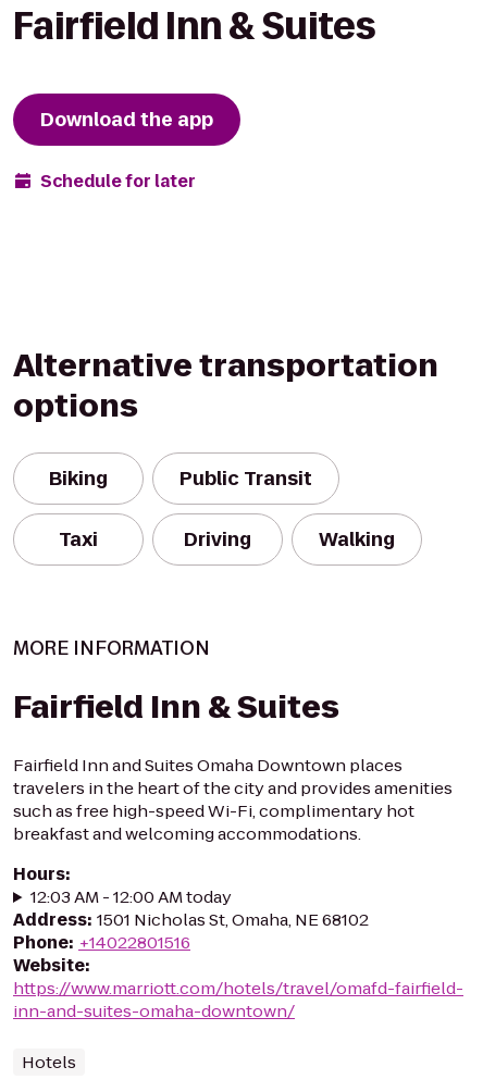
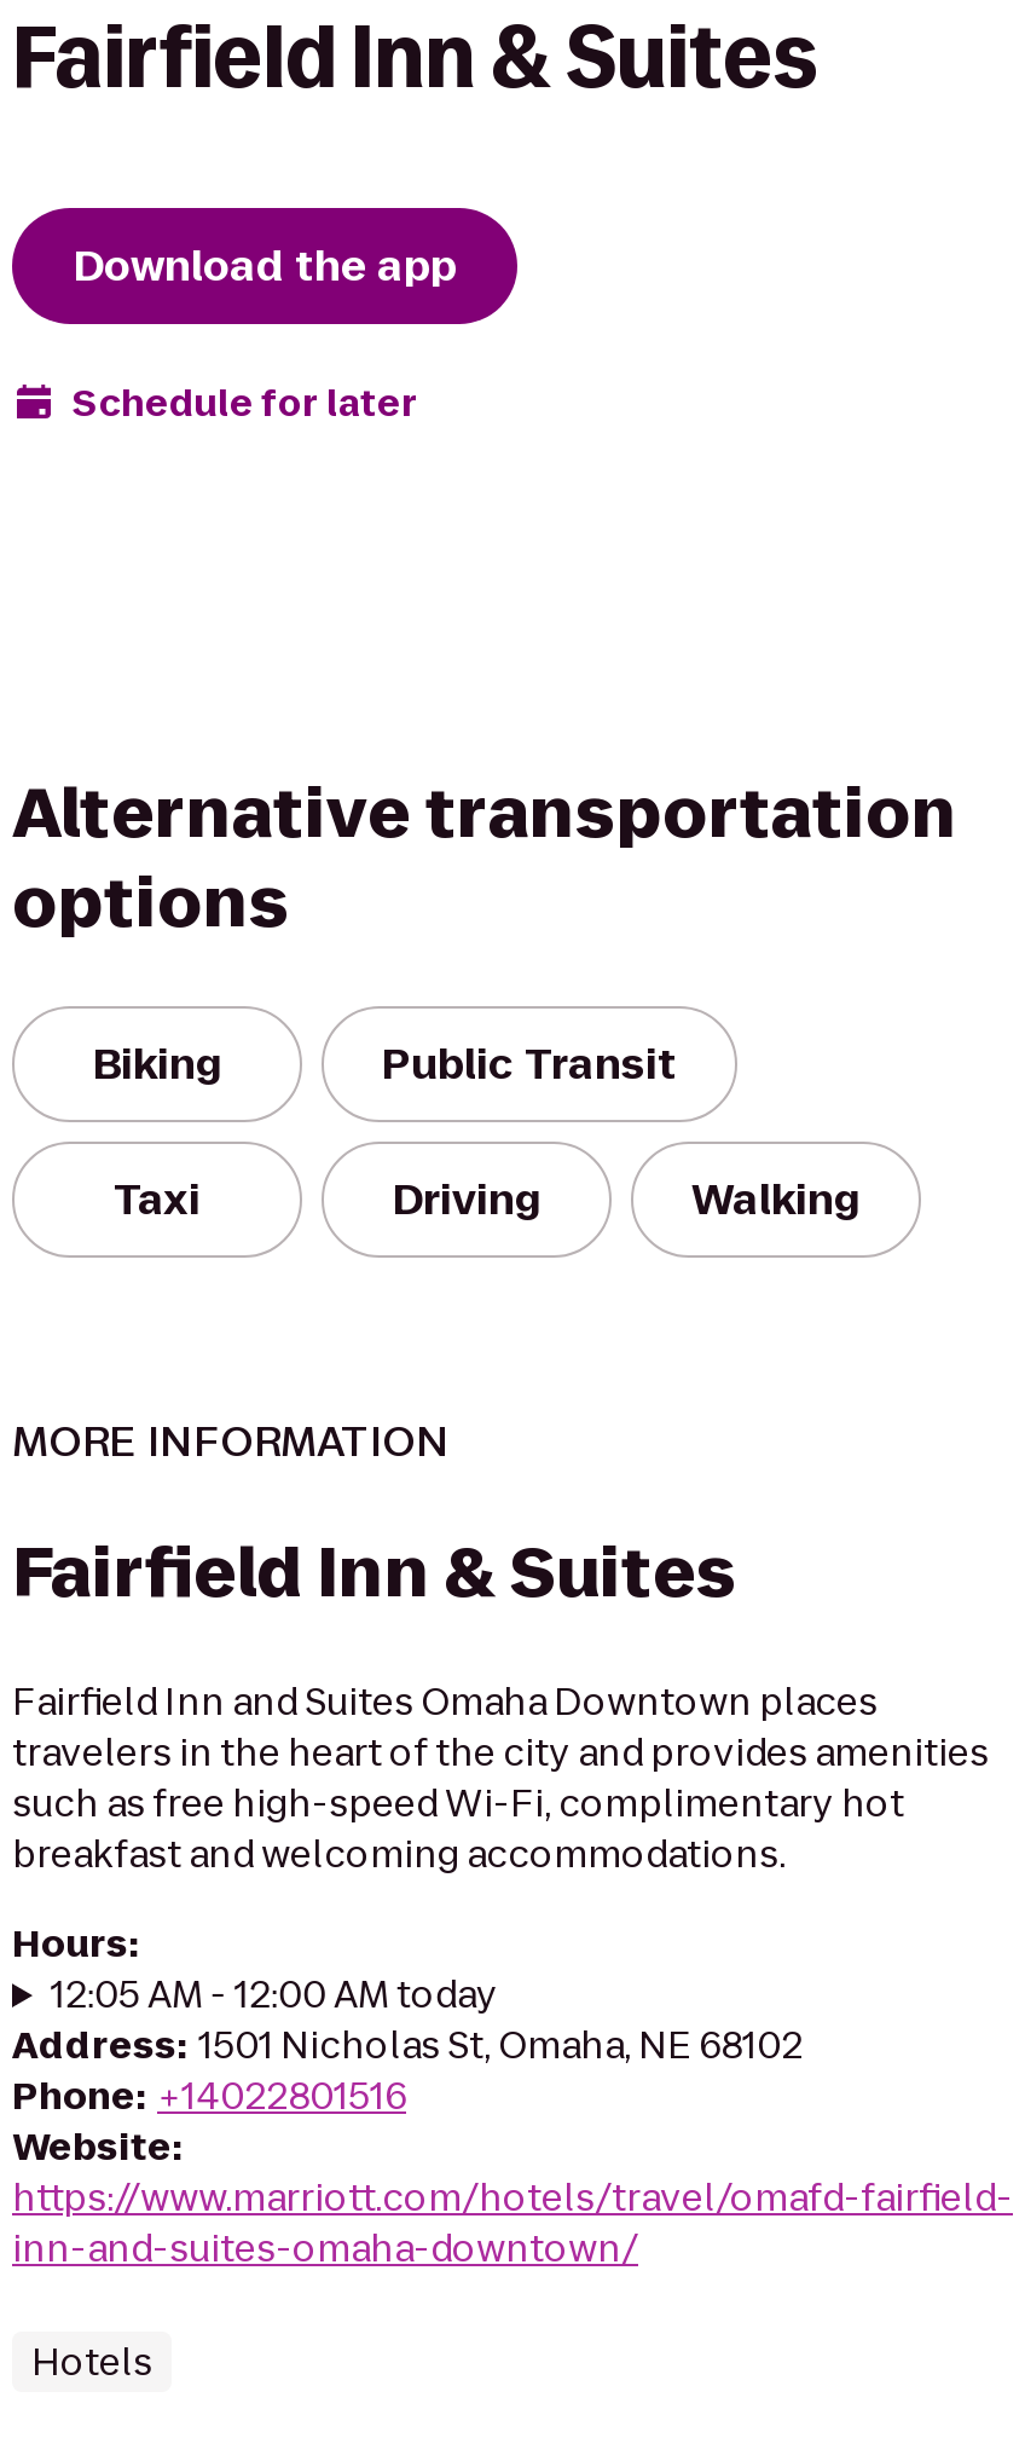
- 12:03 AM - 12:00 AM today
+ 12:05 AM - 12:00 AM today
